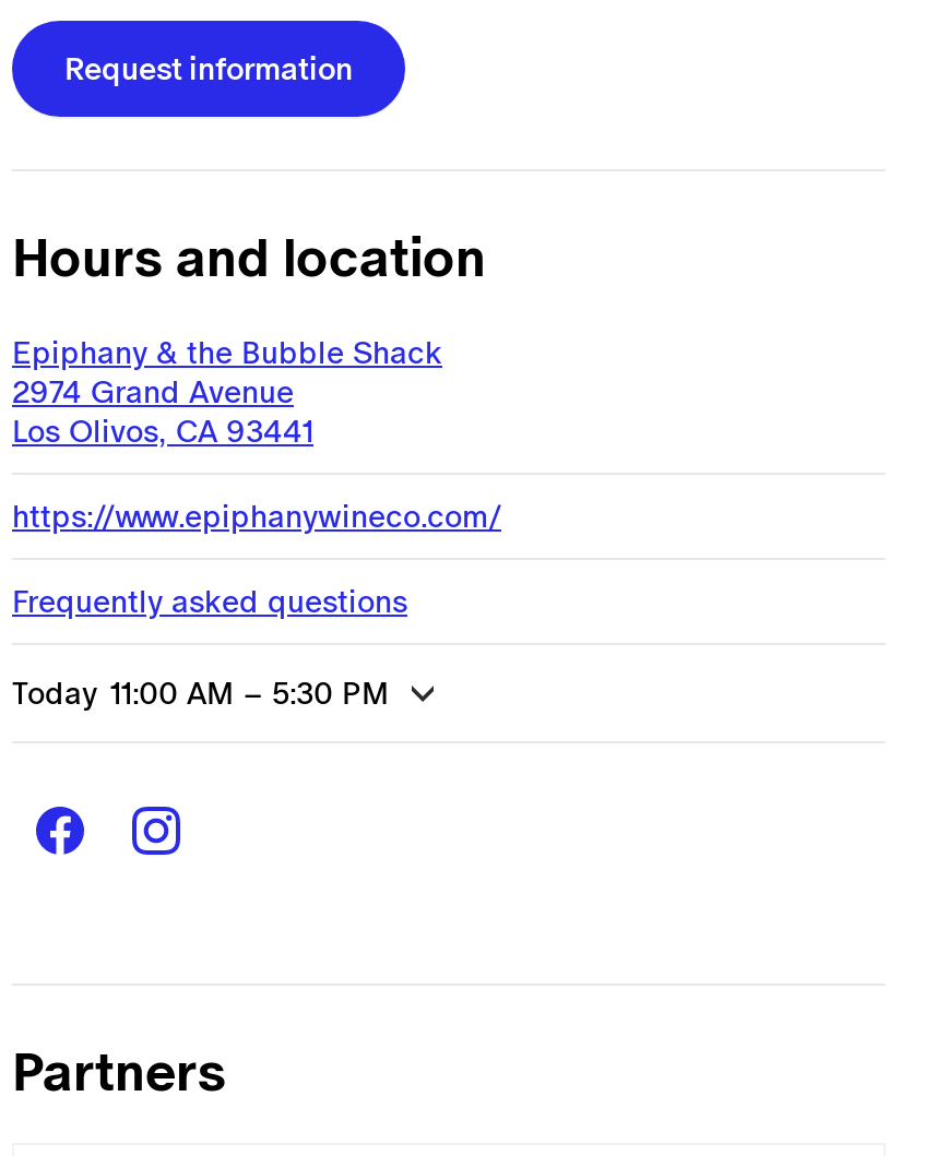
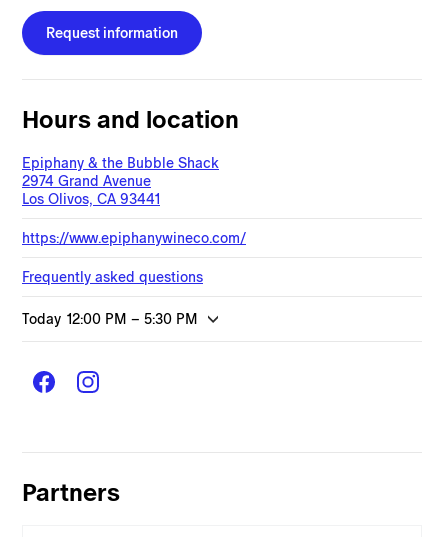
- Today 11:00 AM – 5:30 PM
+ Today 12:00 PM – 5:30 PM
